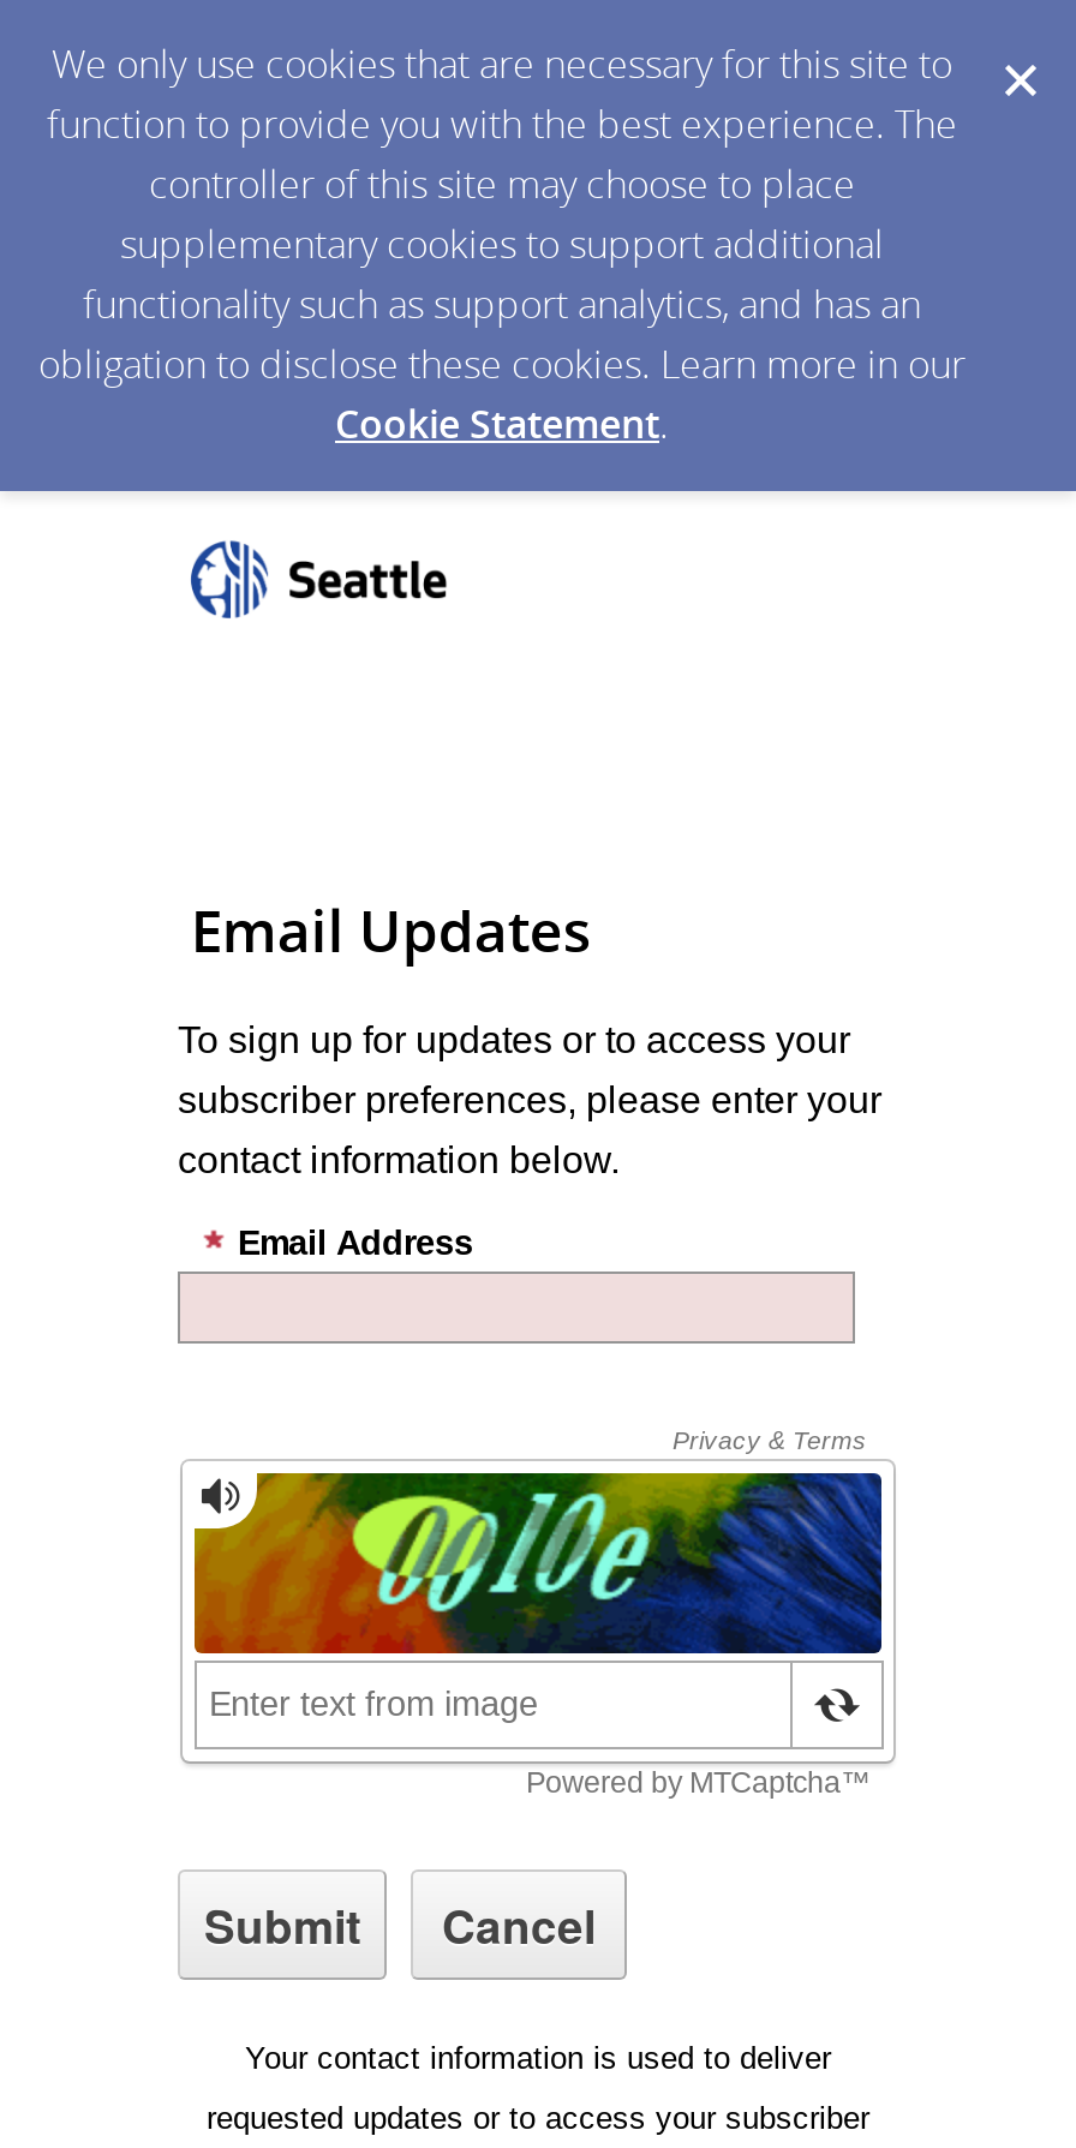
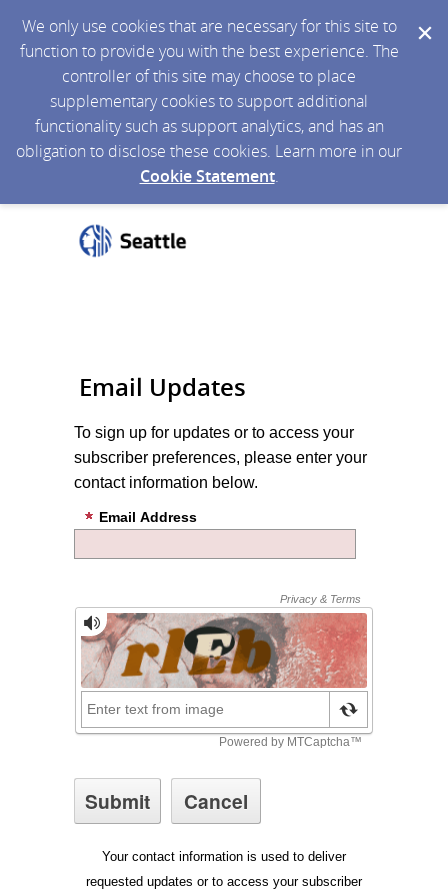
- [image]
+ [image]
